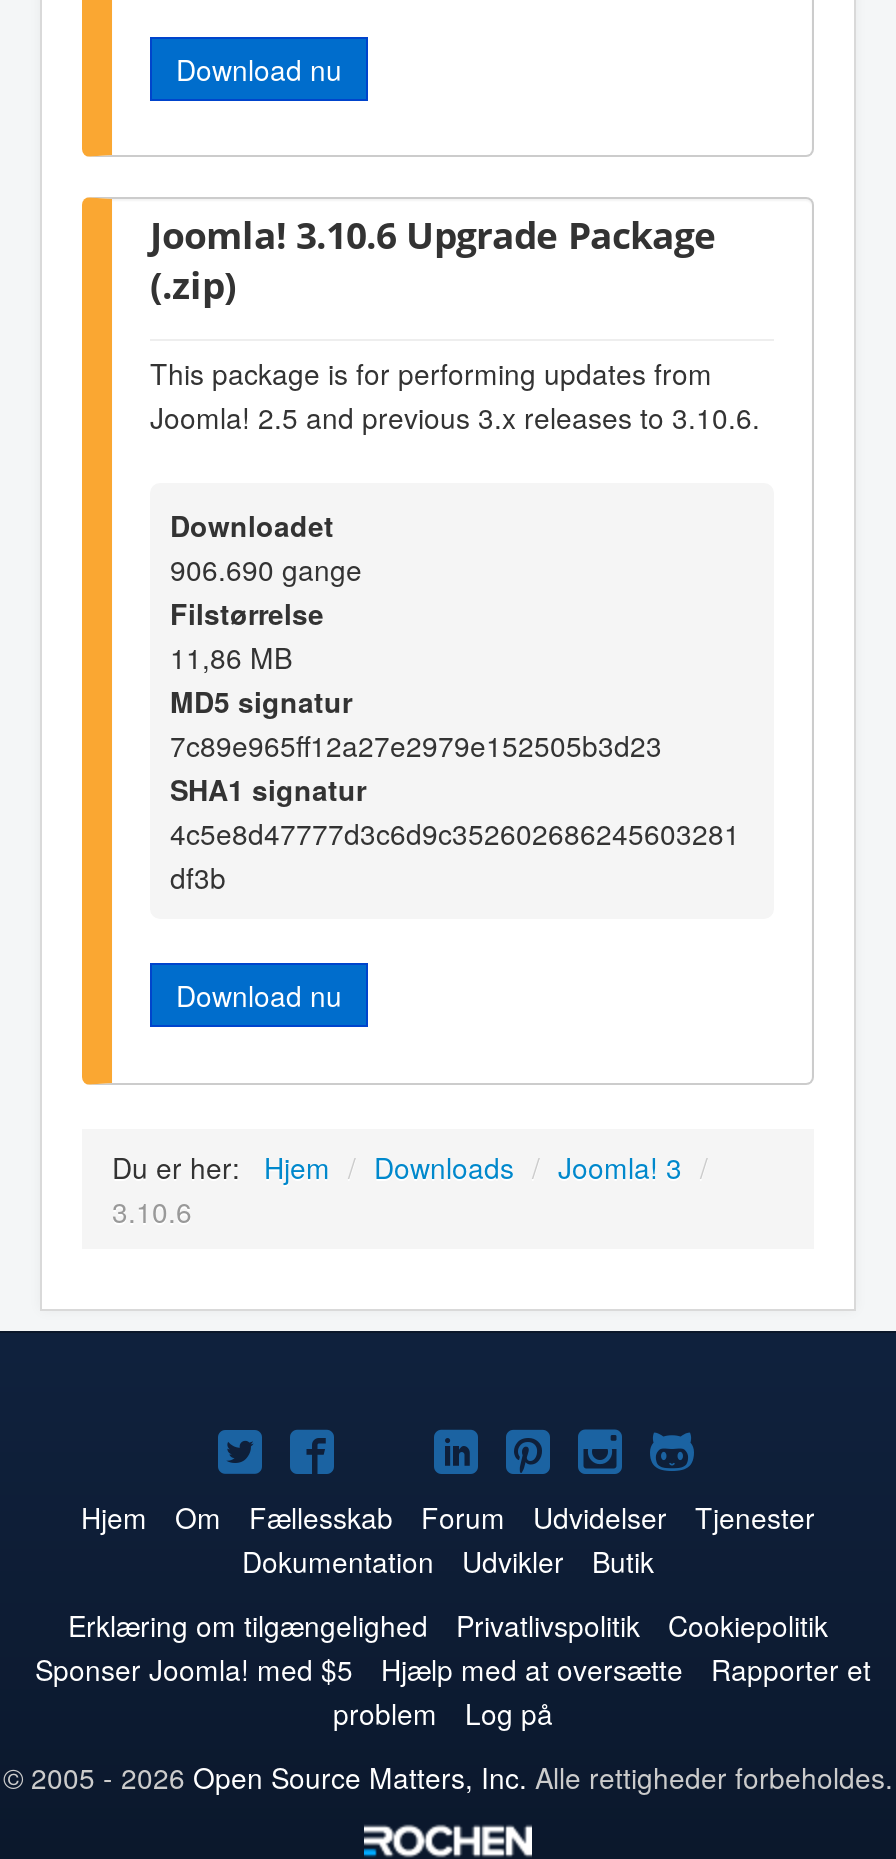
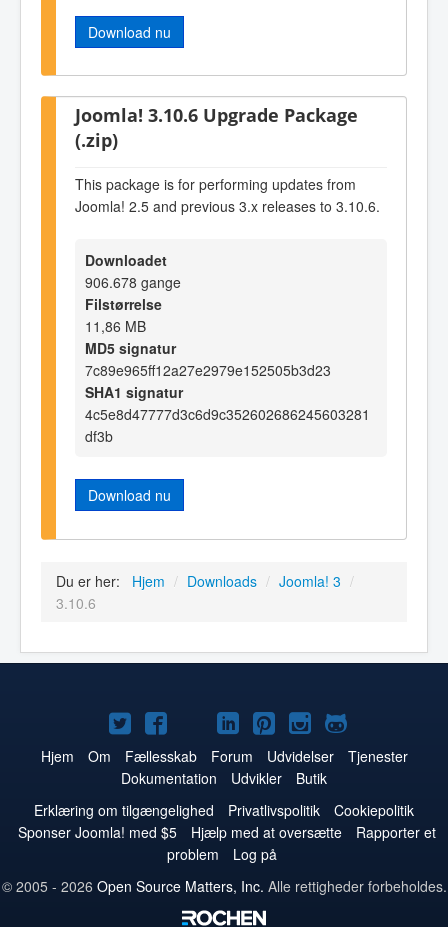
- 906.690 gange
+ 906.678 gange
